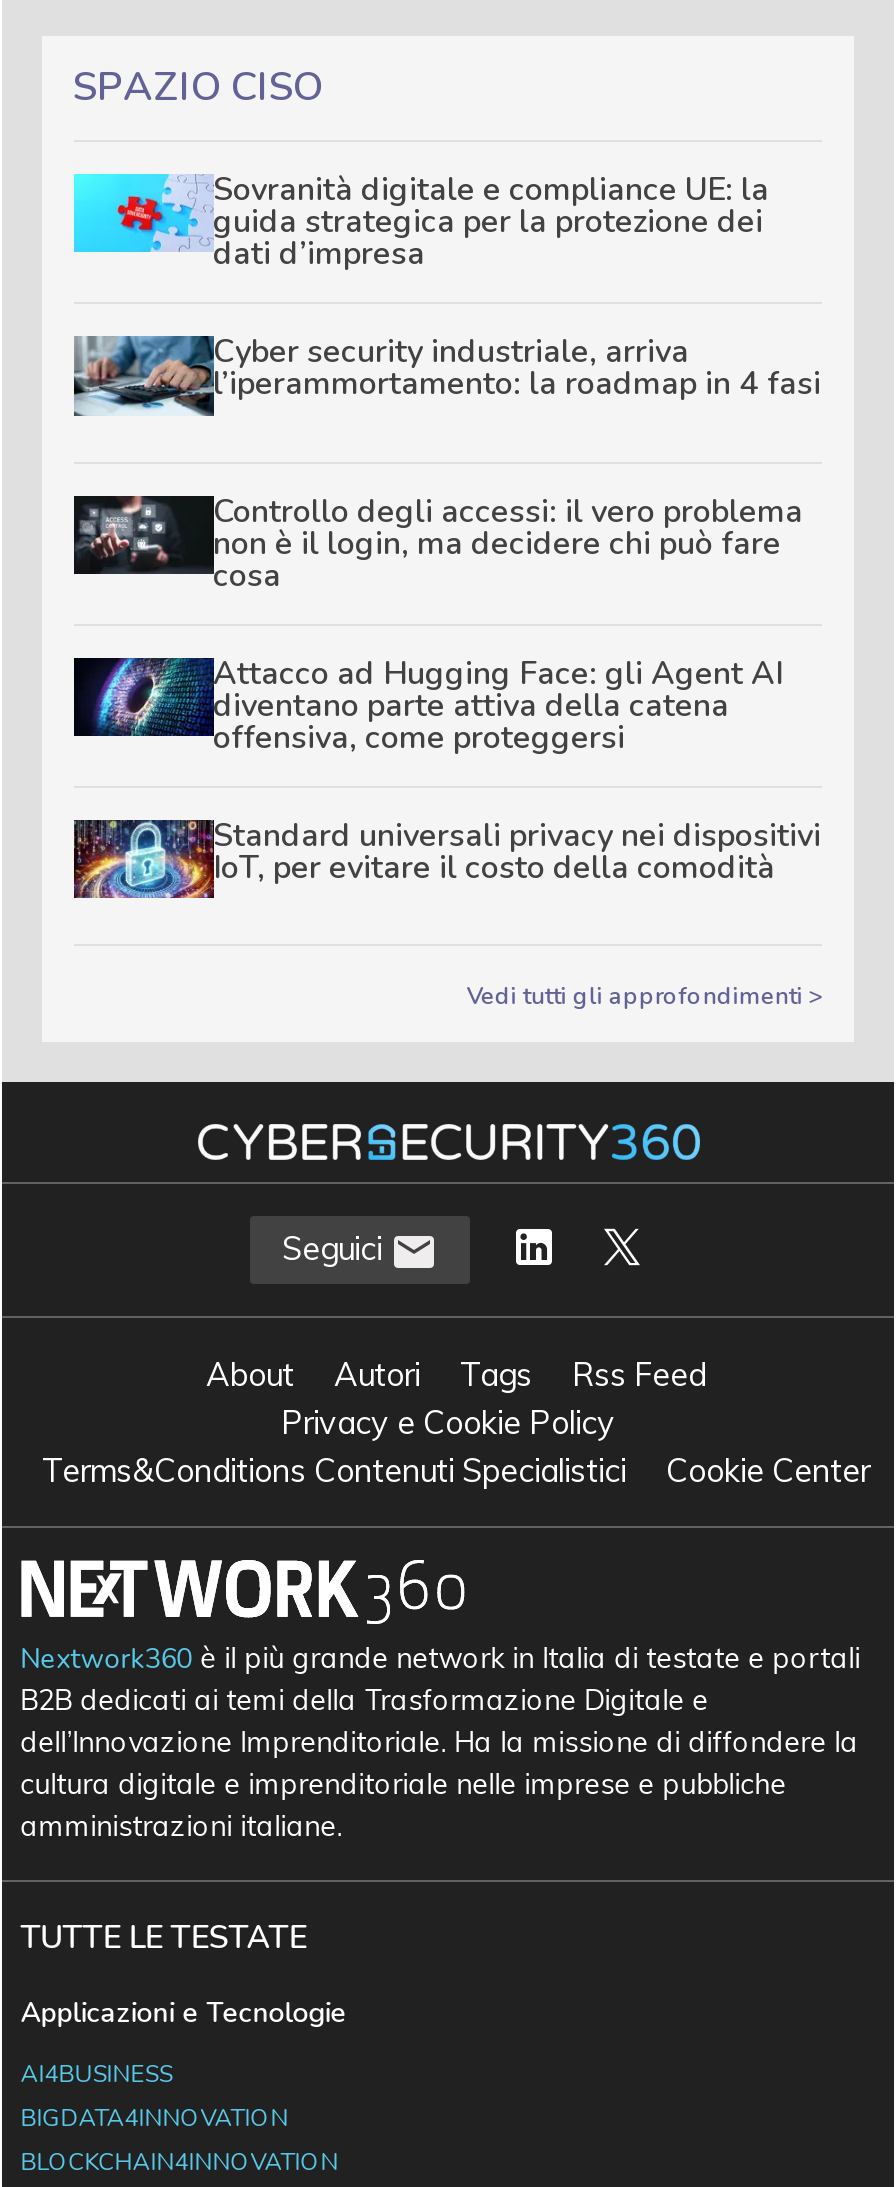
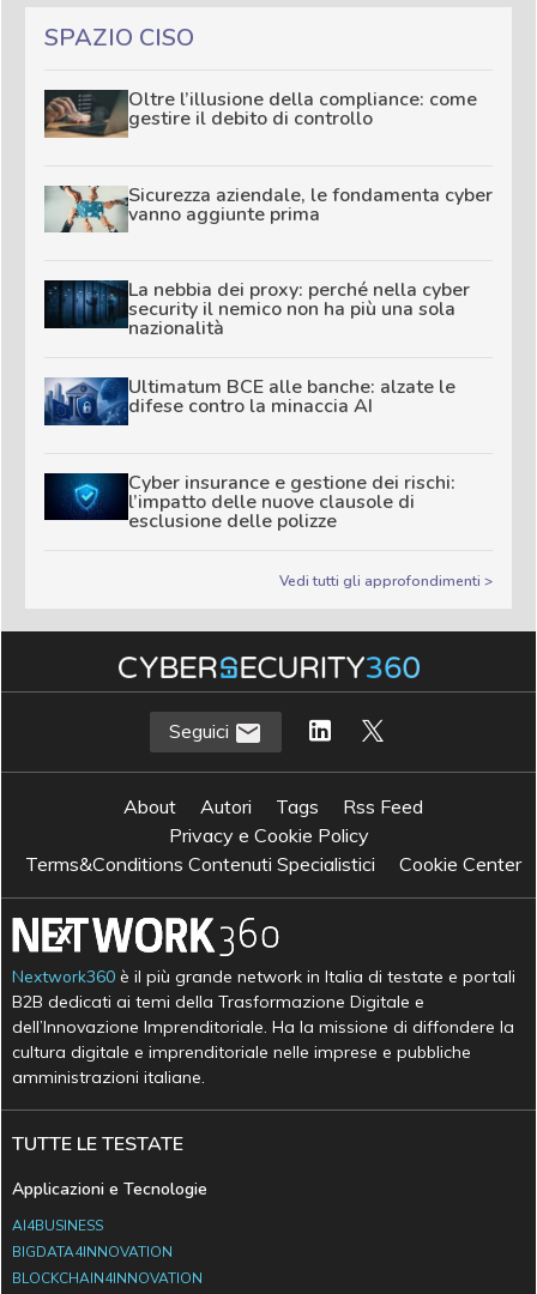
- [image]
- Sovranità digitale e compliance UE: la
- guida strategica per la protezione dei
- dati d’impresa
+ [image]
+ Oltre l’illusione della compliance: come
+ gestire il debito di controllo

- [image]
- Cyber security industriale, arriva
- l’iperammortamento: la roadmap in 4 fasi
+ [image]
+ Sicurezza aziendale, le fondamenta cyber
+ vanno aggiunte prima

- [image]
- Controllo degli accessi: il vero problema
- non è il login, ma decidere chi può fare
- cosa
+ [image]
+ La nebbia dei proxy: perché nella cyber
+ security il nemico non ha più una sola
+ nazionalità

- [image]
- Attacco ad Hugging Face: gli Agent AI
- diventano parte attiva della catena
- offensiva, come proteggersi
+ [image]
+ Ultimatum BCE alle banche: alzate le
+ difese contro la minaccia AI

- [image]
- Standard universali privacy nei dispositivi
- IoT, per evitare il costo della comodità
+ [image]
+ Cyber insurance e gestione dei rischi:
+ l’impatto delle nuove clausole di
+ esclusione delle polizze
